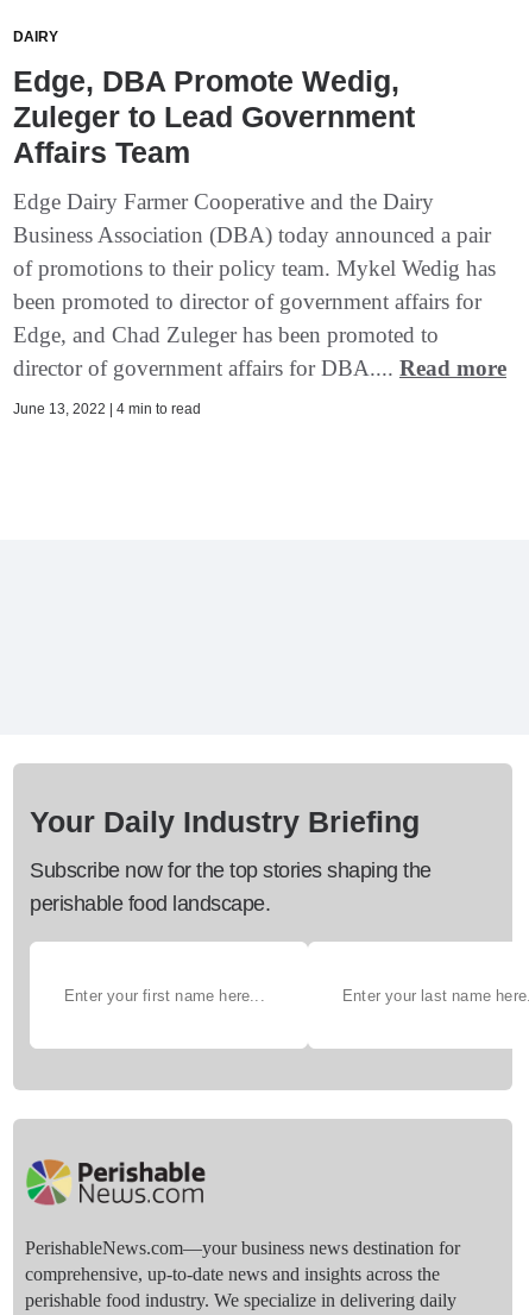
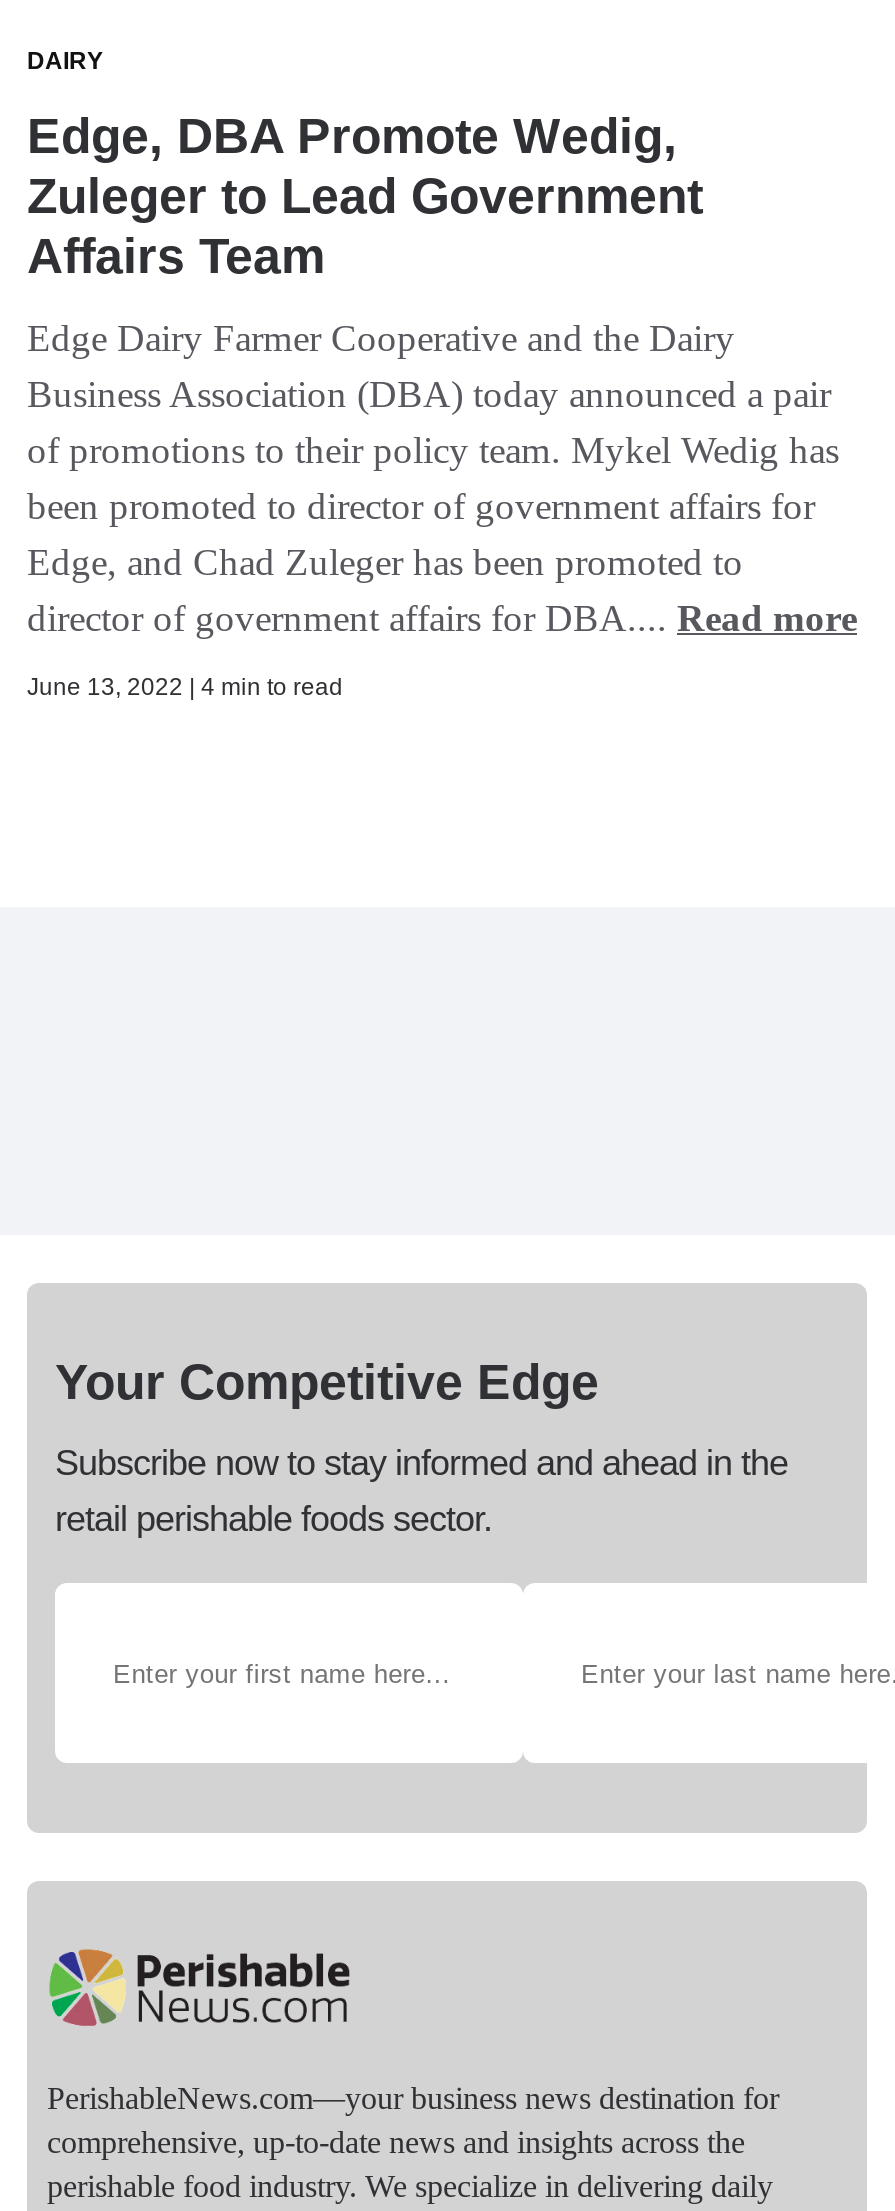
- Your Daily Industry Briefing
+ Your Competitive Edge

- Subscribe now for the top stories shaping the
- perishable food landscape.
+ Subscribe now to stay informed and ahead in the
+ retail perishable foods sector.
